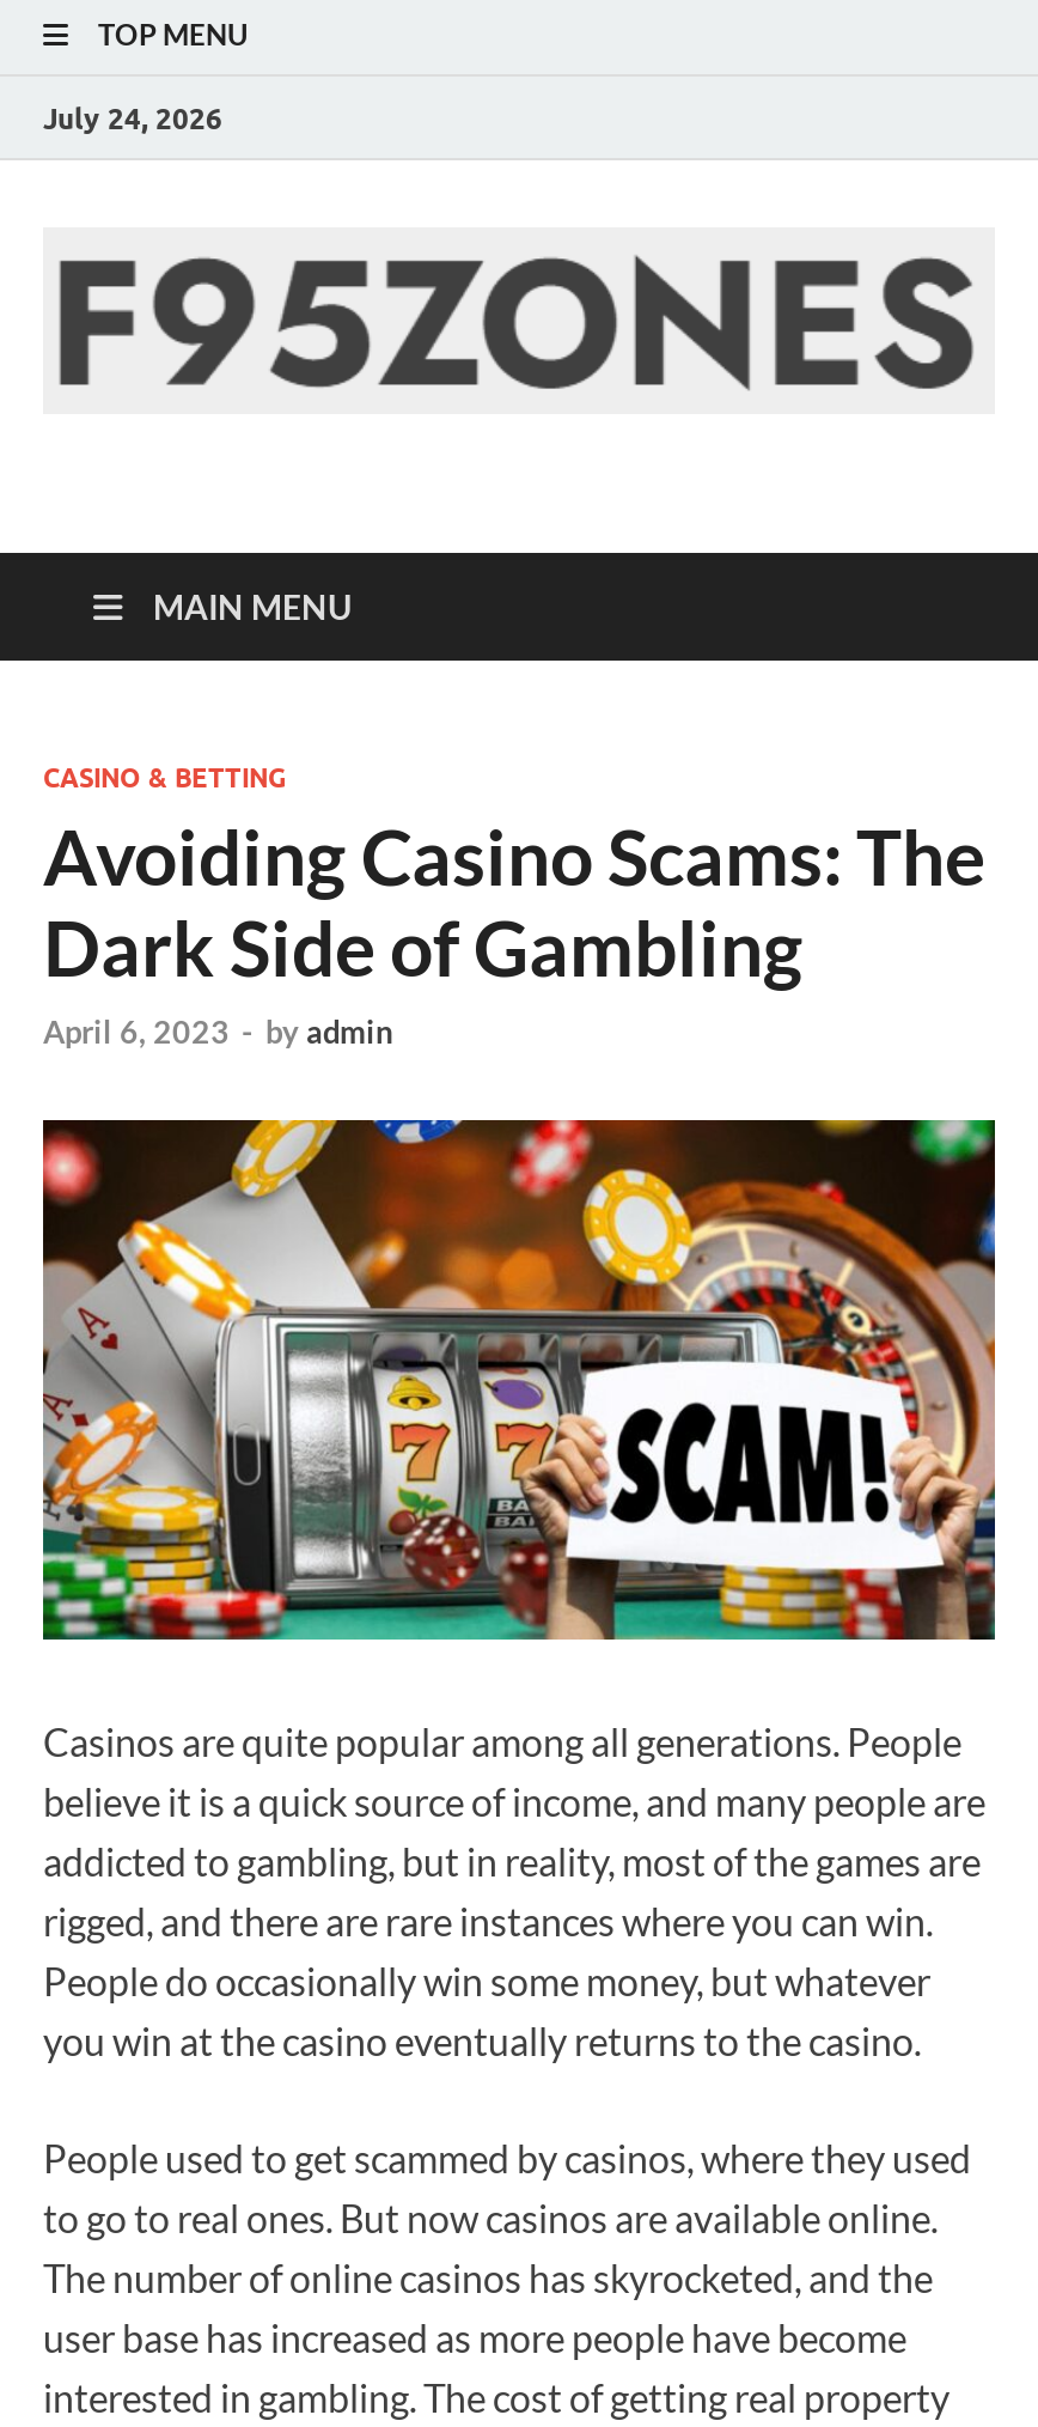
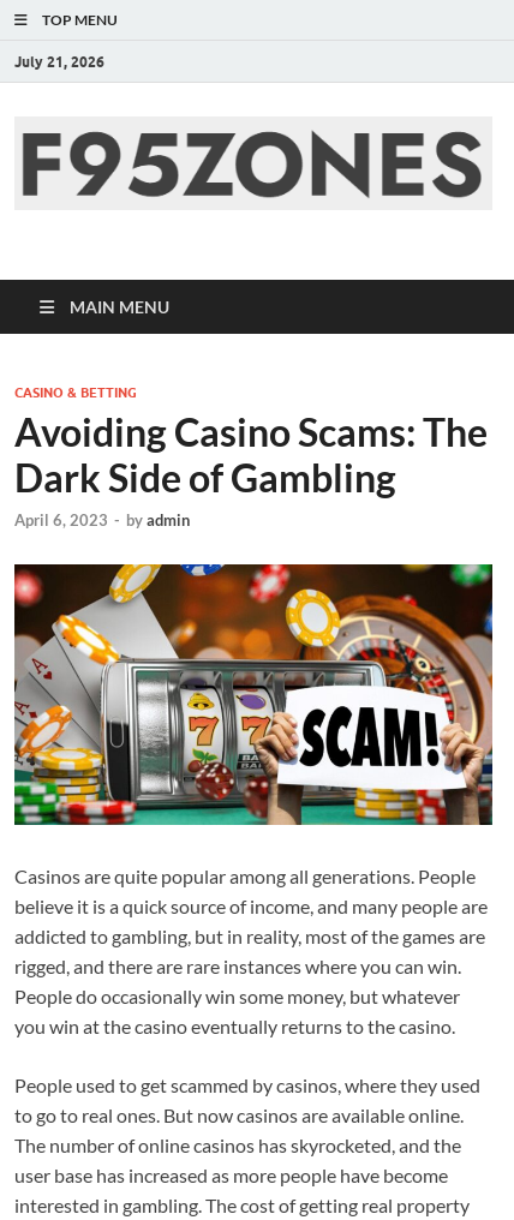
- July 24, 2026
+ July 21, 2026
